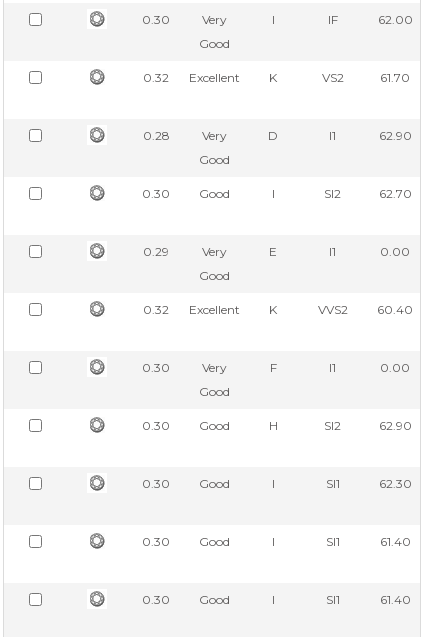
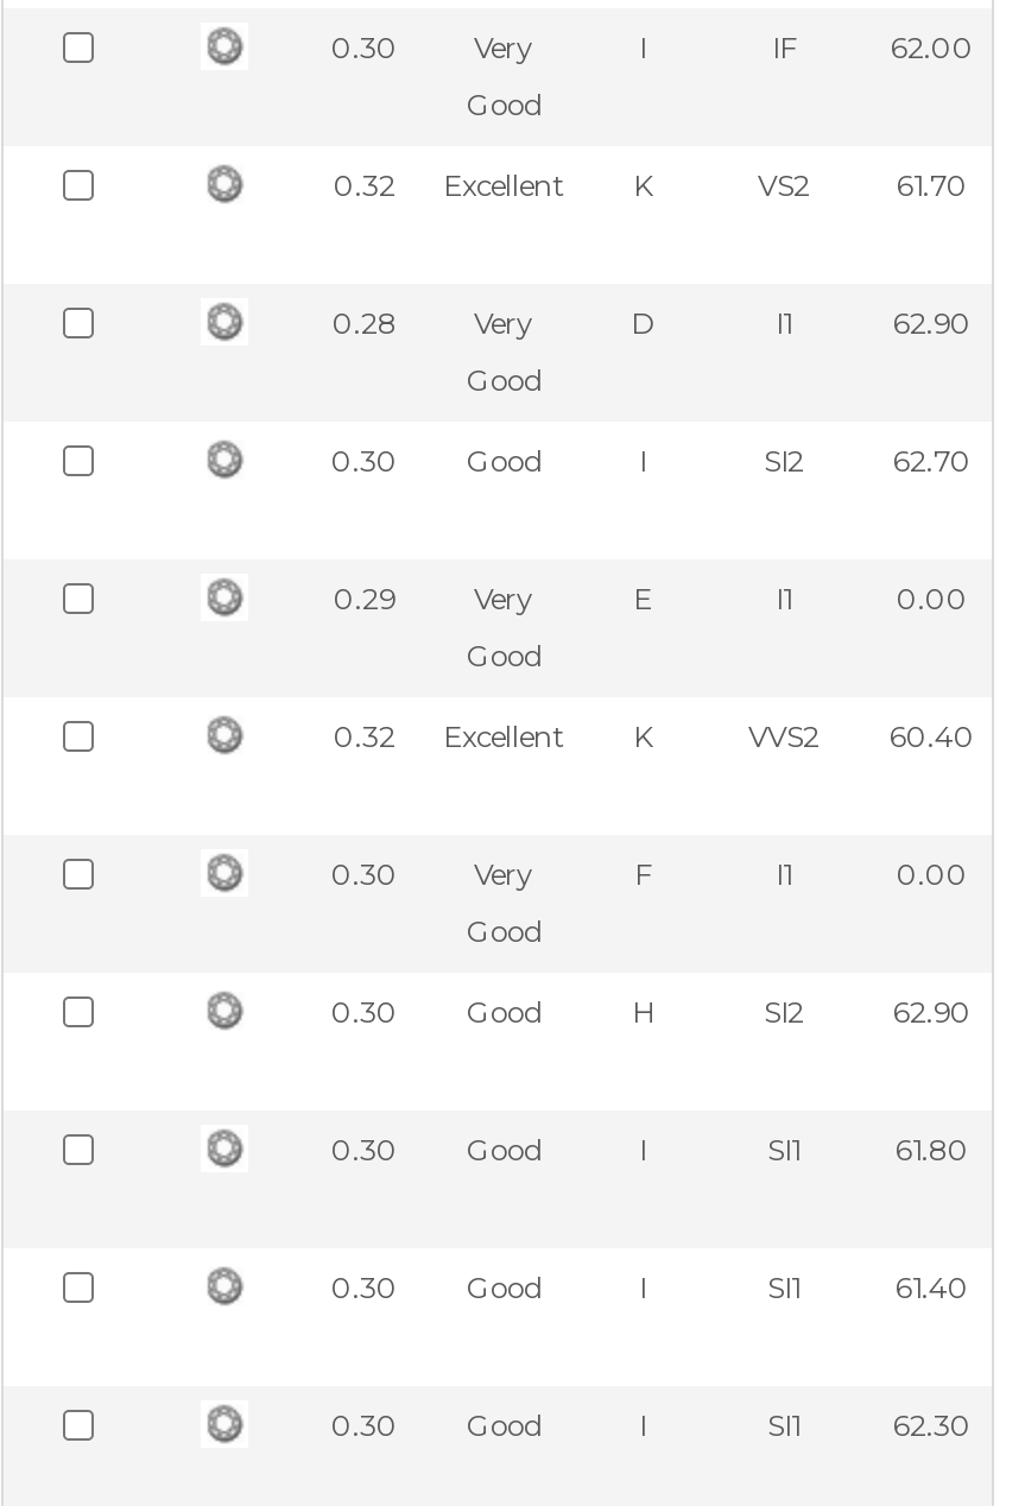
- 62.30
+ 61.80

- 61.40
+ 62.30
